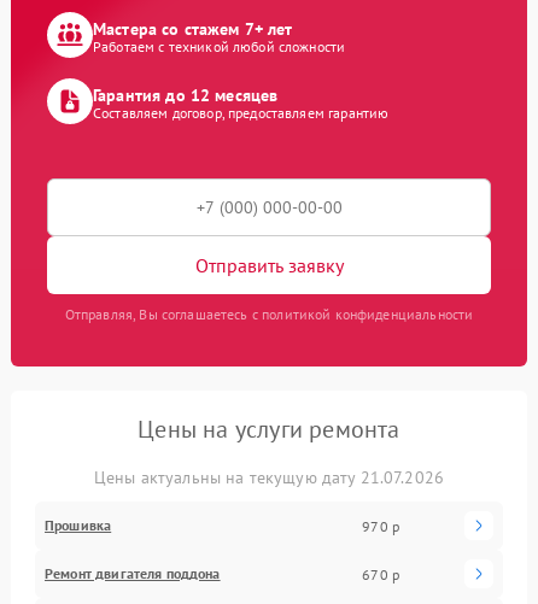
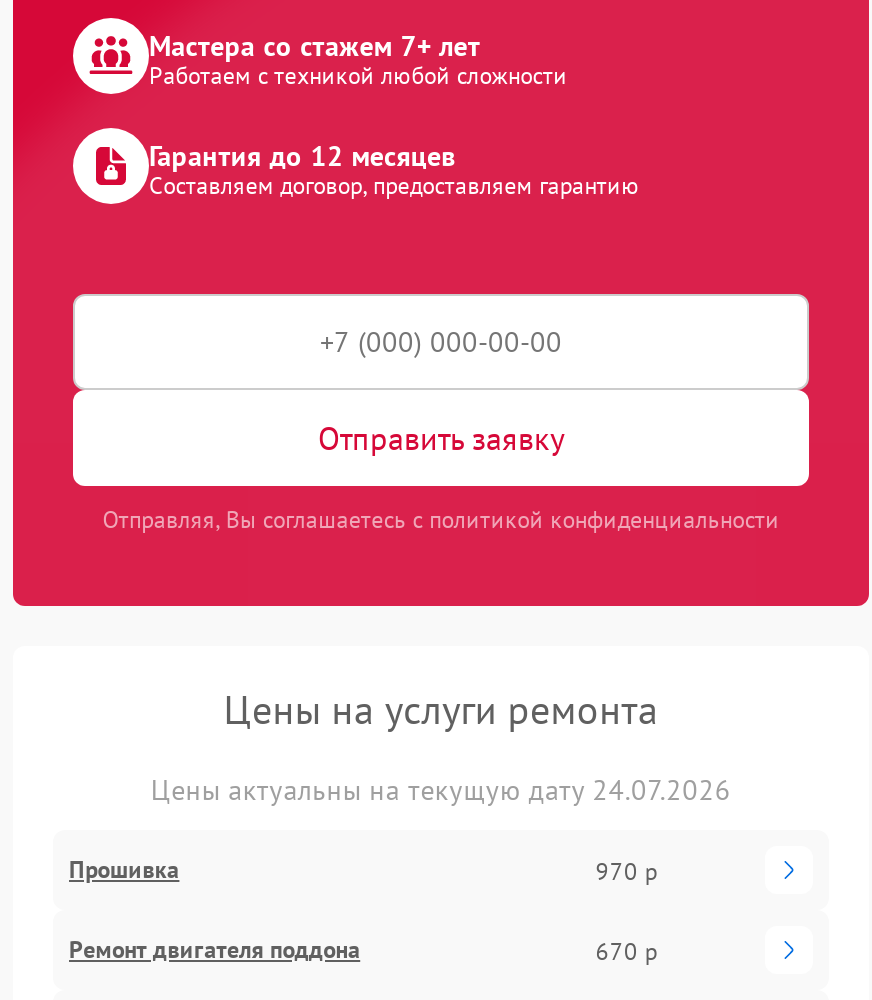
- Цены актуальны на текущую дату 21.07.2026
+ Цены актуальны на текущую дату 24.07.2026
